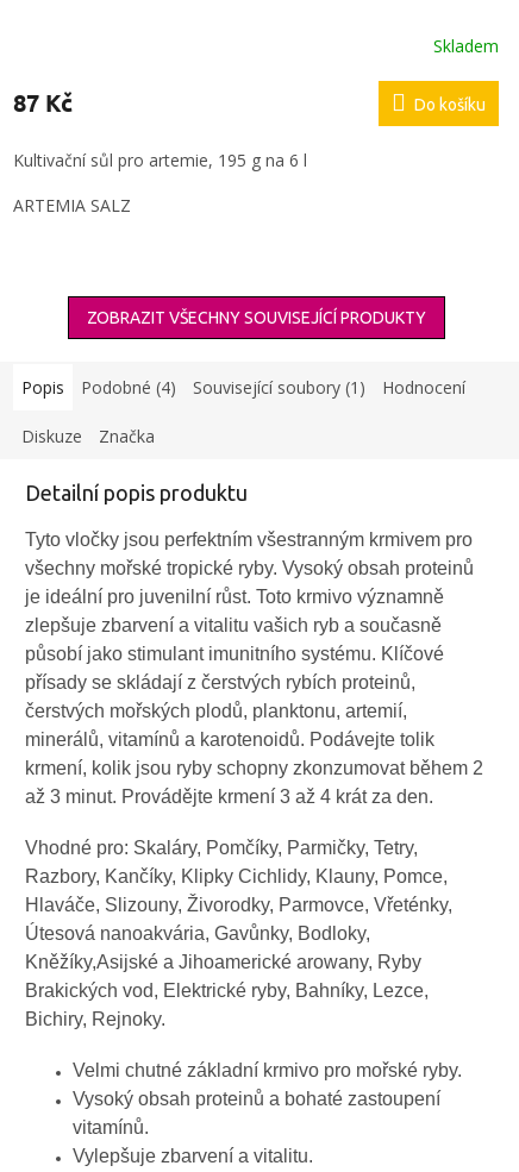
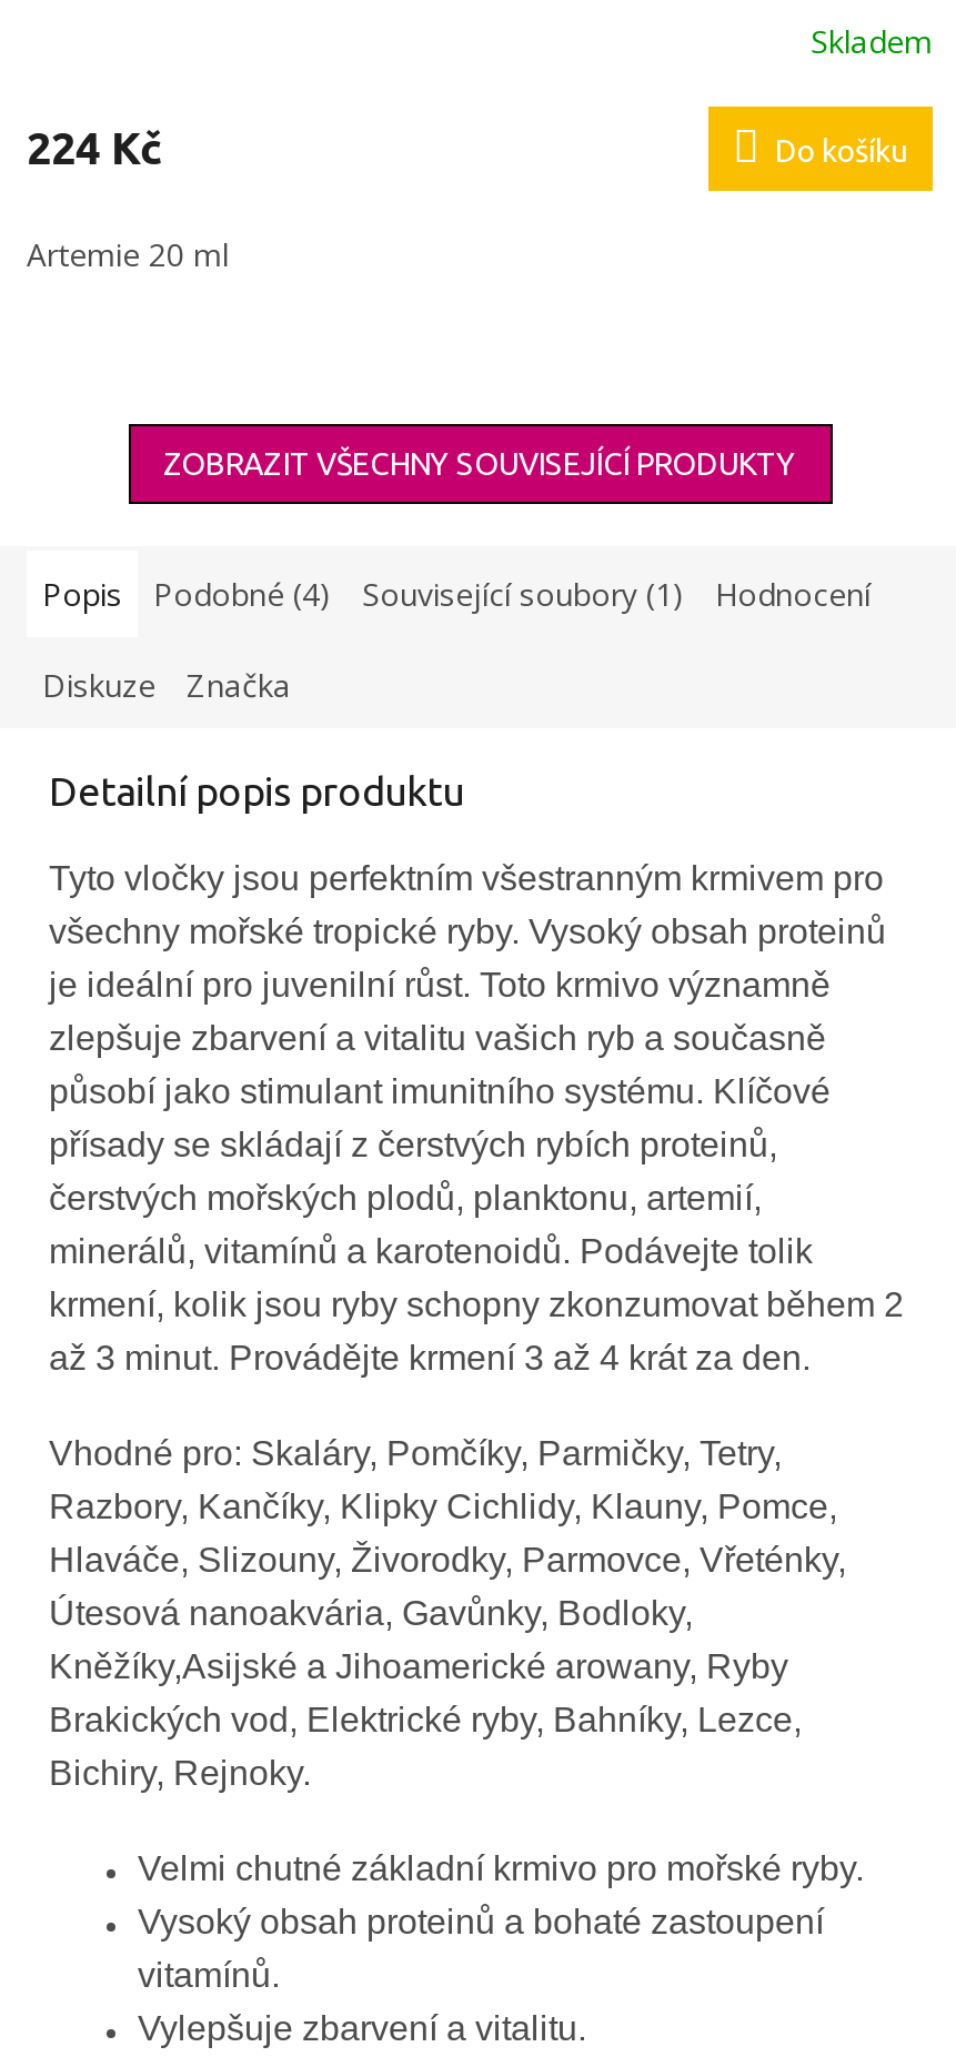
- 87 Kč
+ 224 Kč

- Kultivační sůl pro artemie, 195 g na 6 l
- ARTEMIA SALZ
+ Artemie 20 ml
